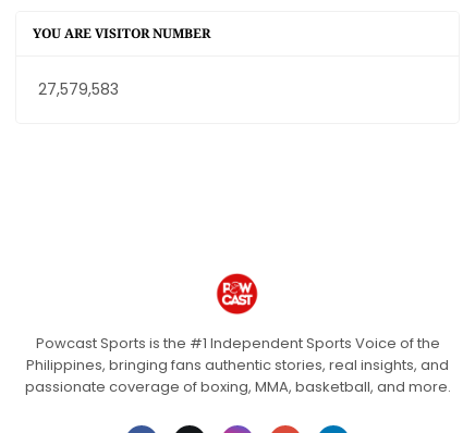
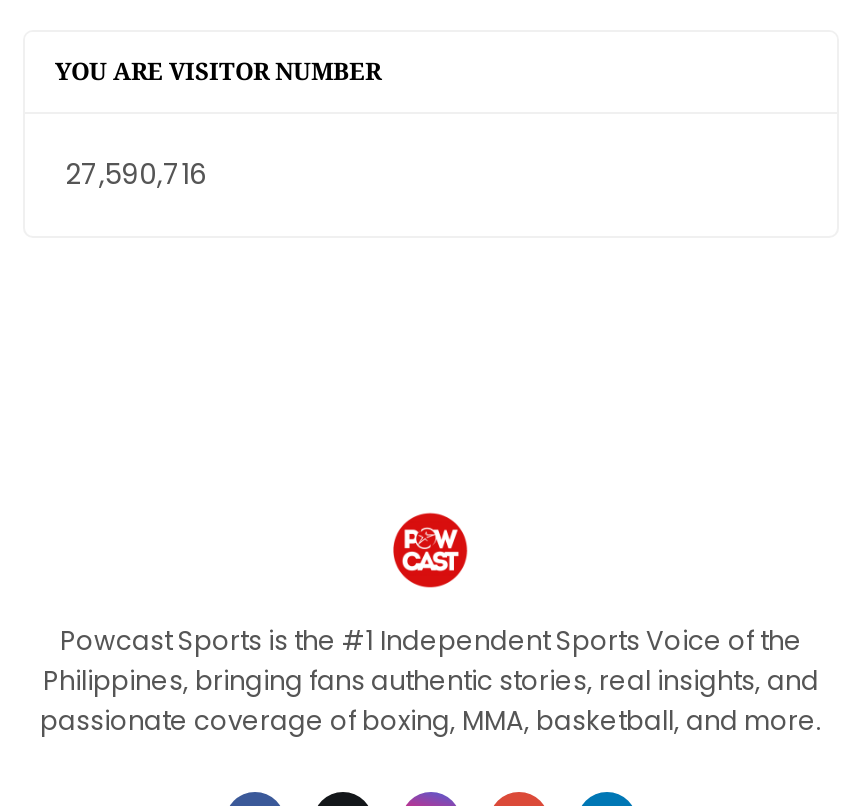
- 27,579,583
+ 27,590,716
